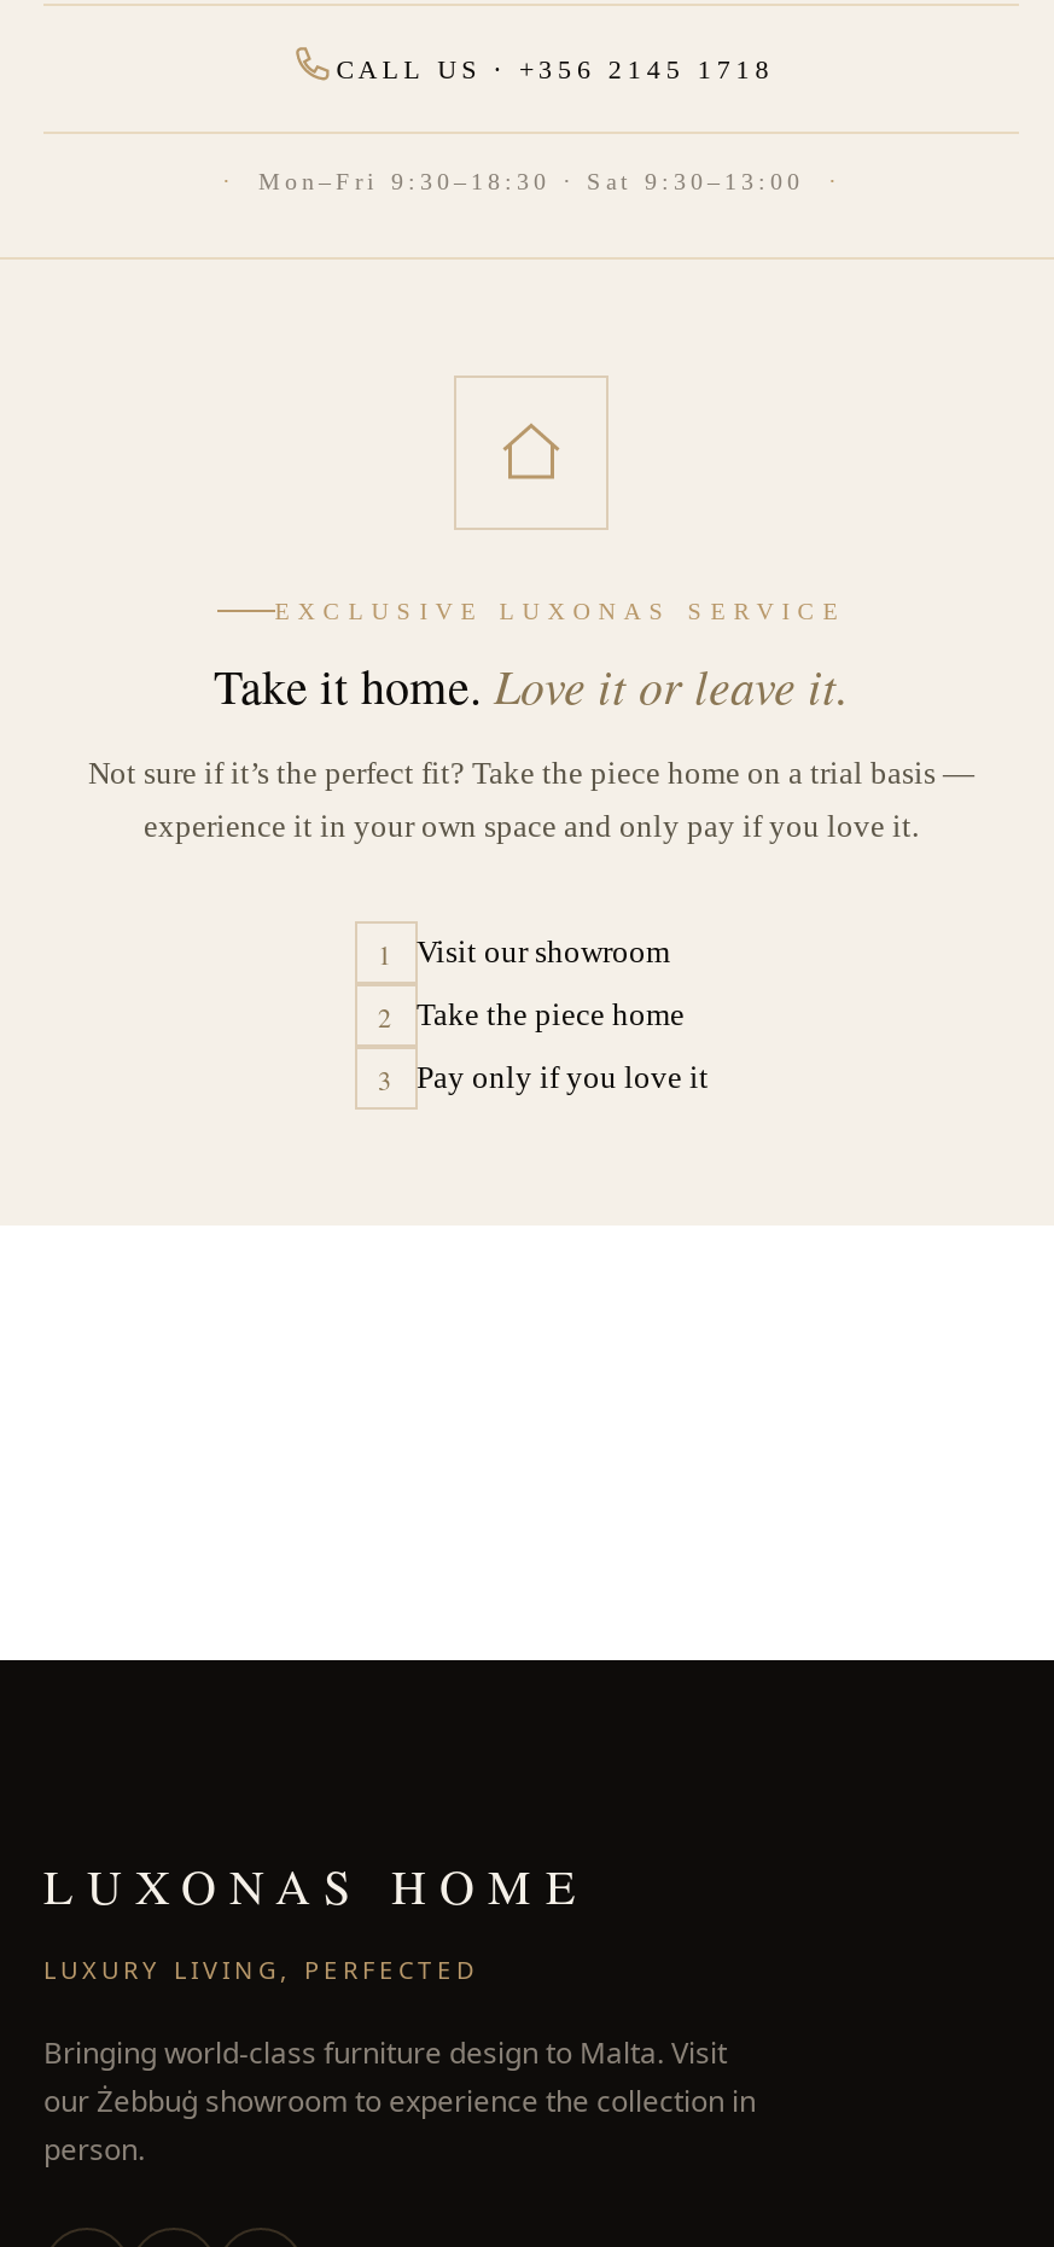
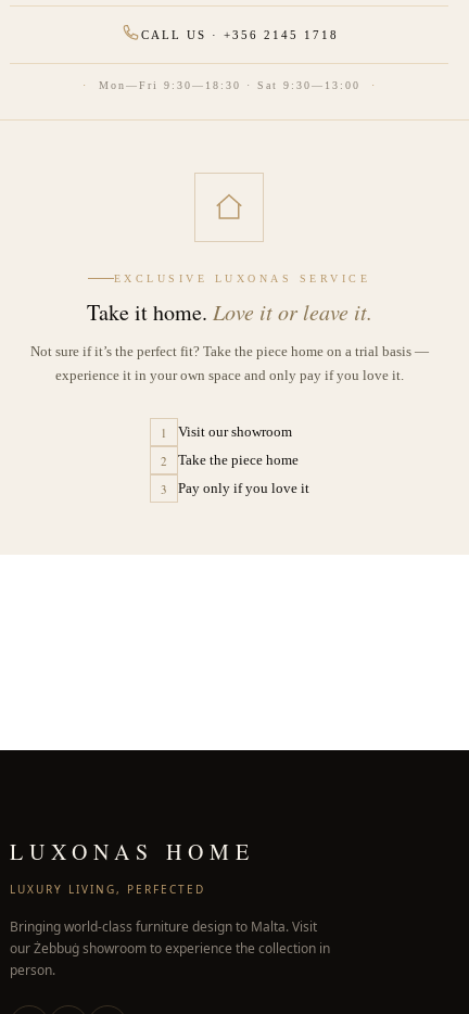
- Mon–Fri 9:30–18:30 · Sat 9:30–13:00
+ Mon—Fri 9:30—18:30 · Sat 9:30—13:00
